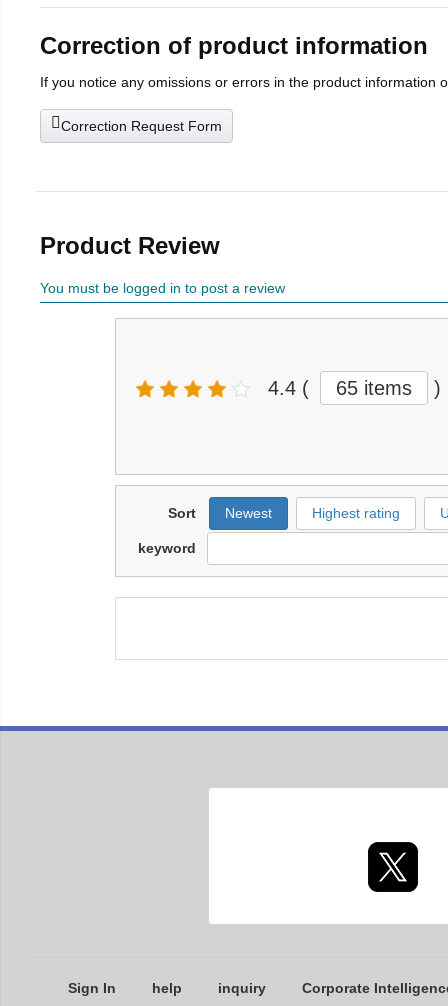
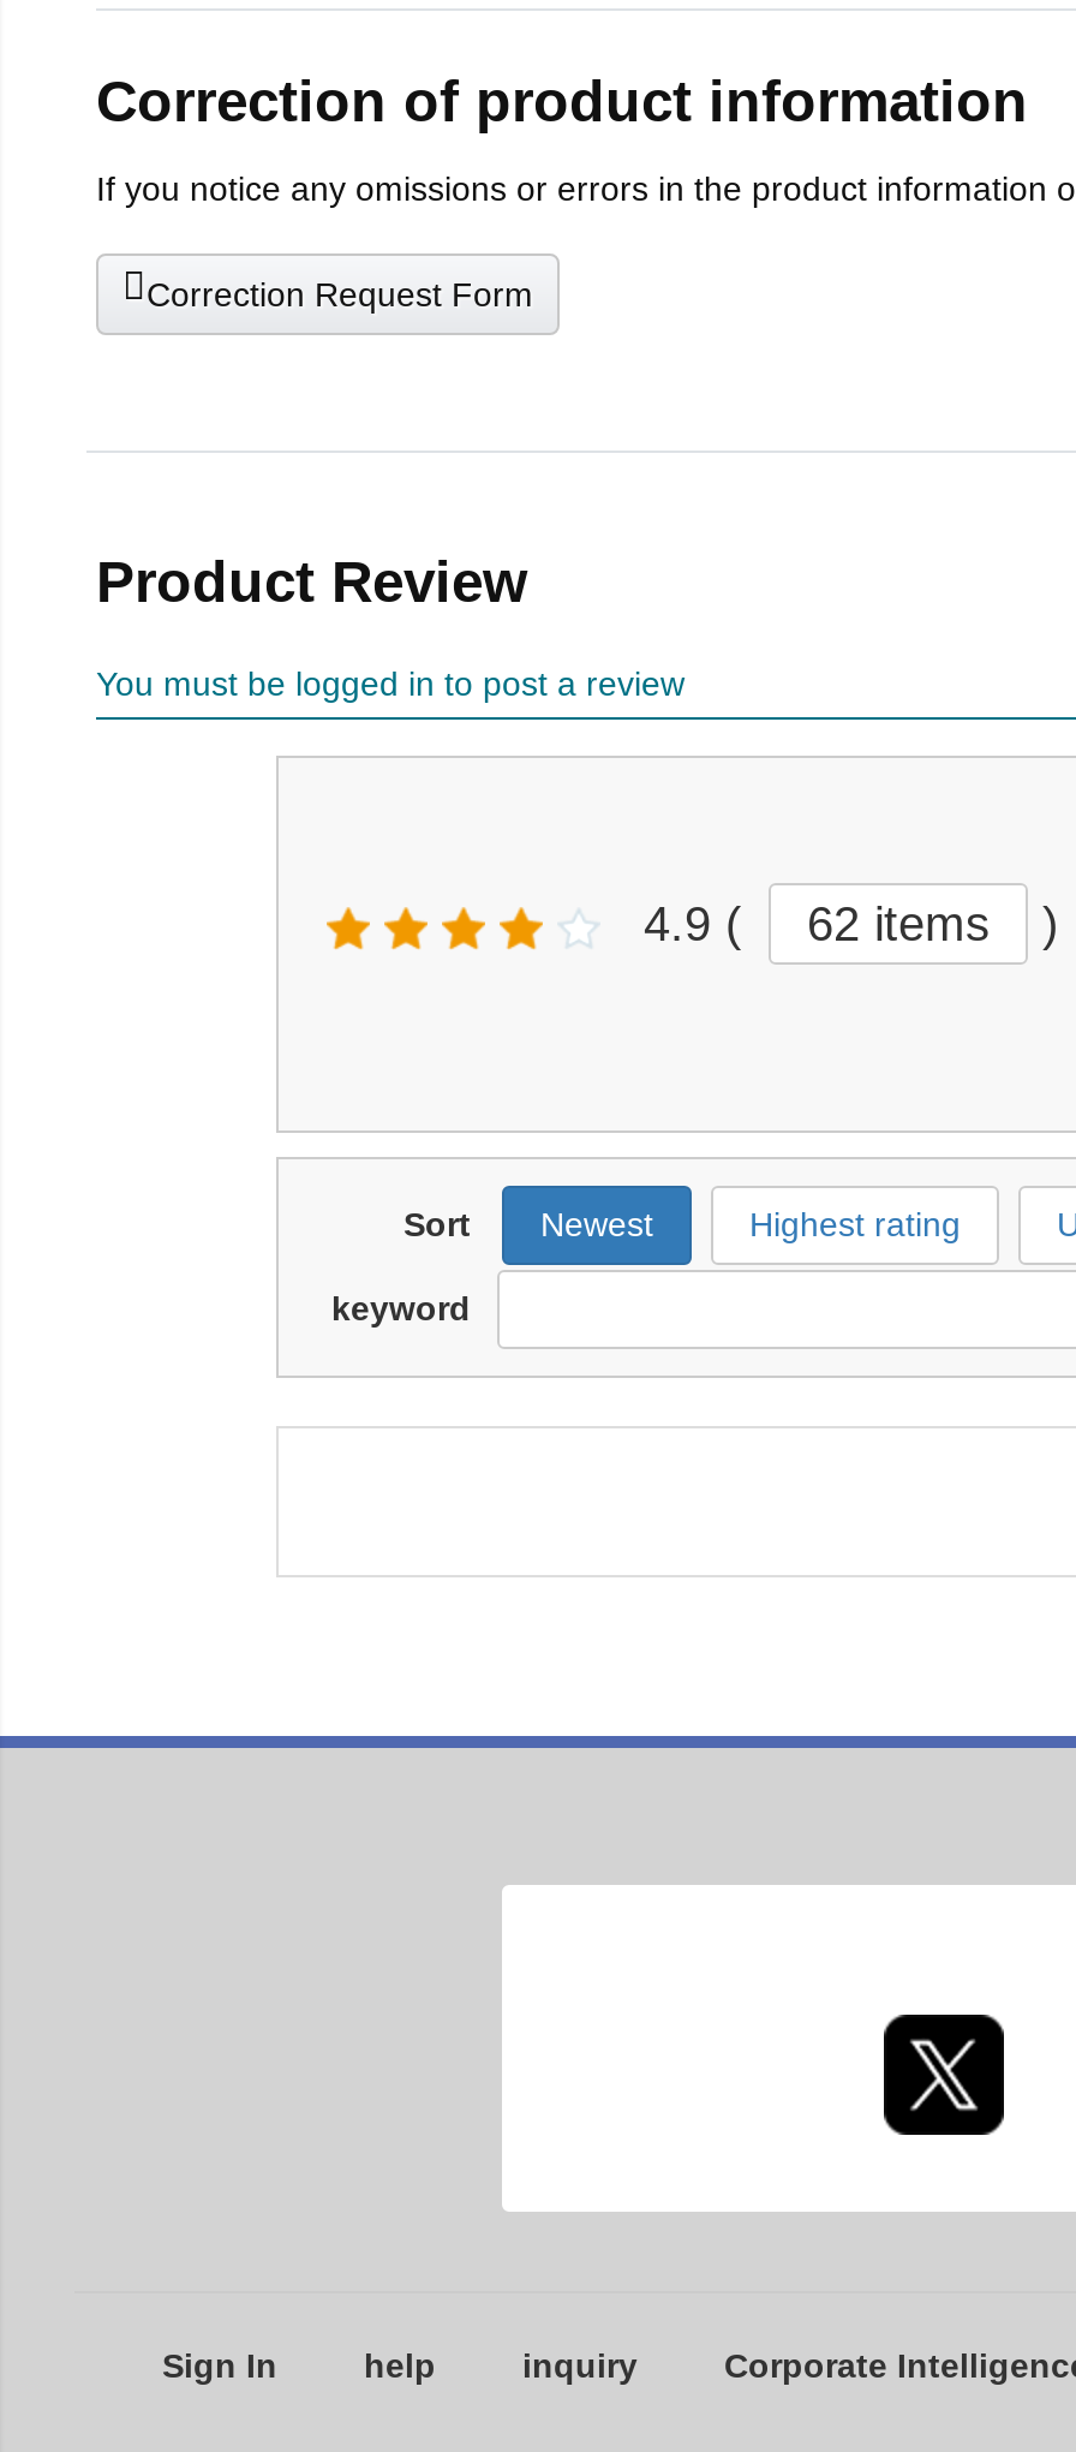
- 4.4 (
+ 4.9 (

- 65 items
+ 62 items
